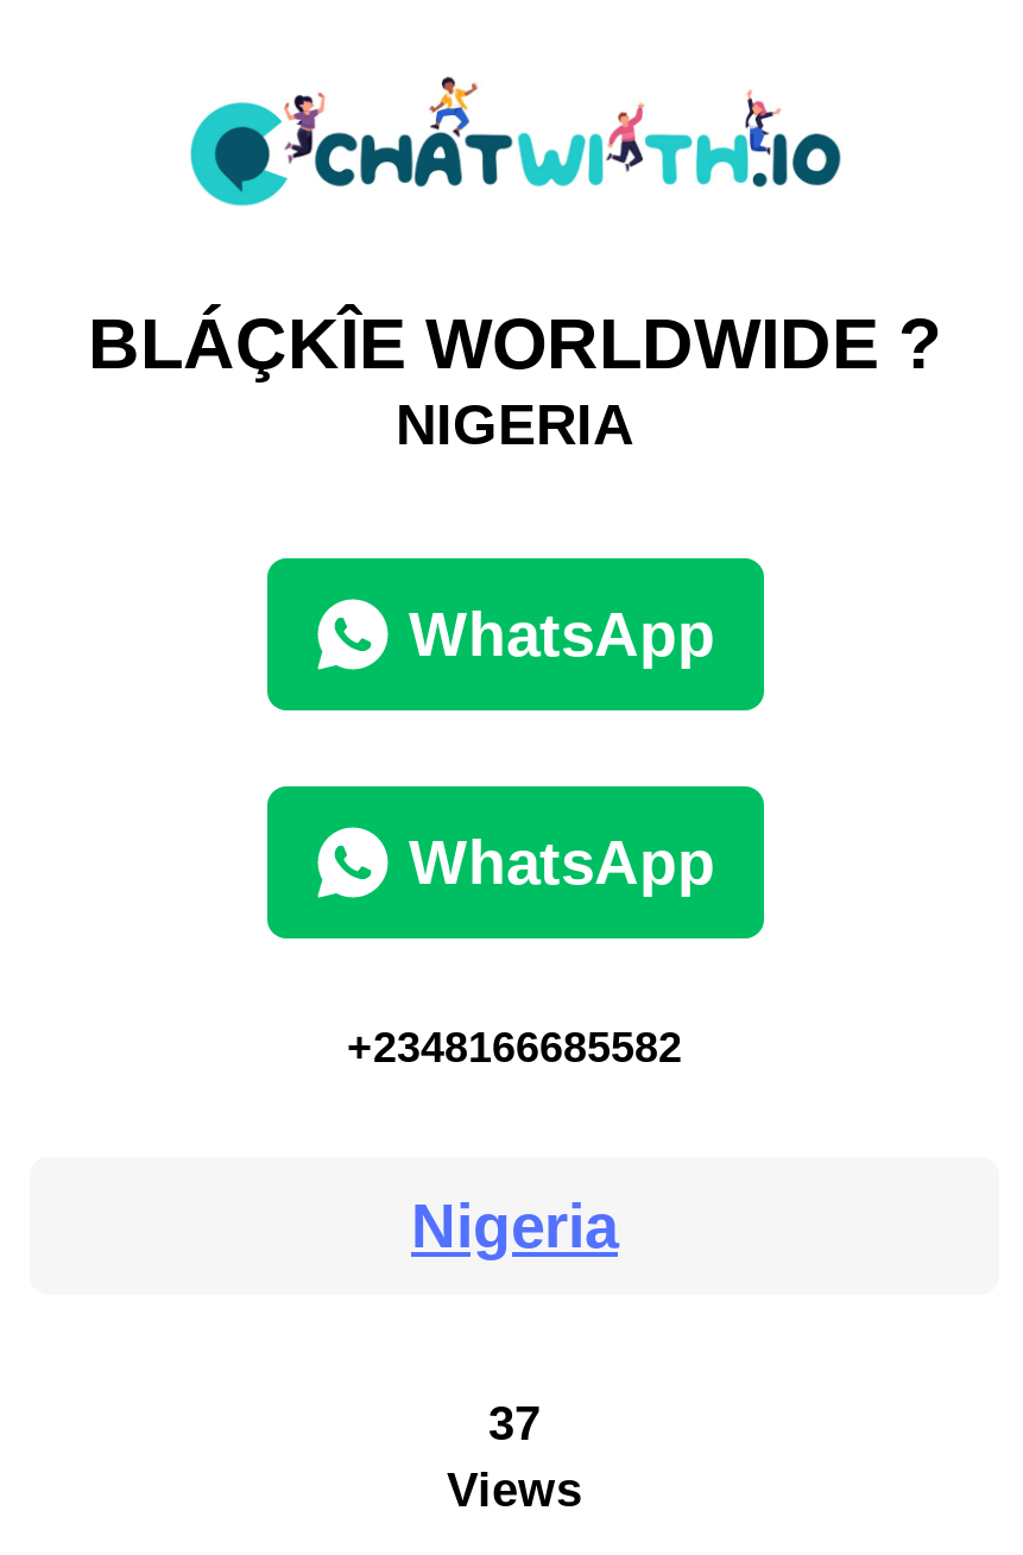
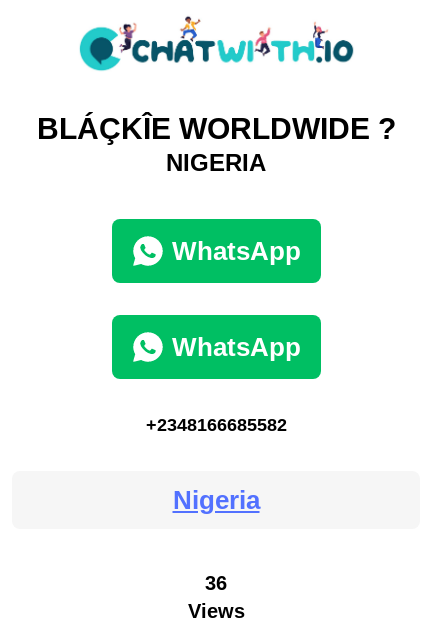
- 37
+ 36
